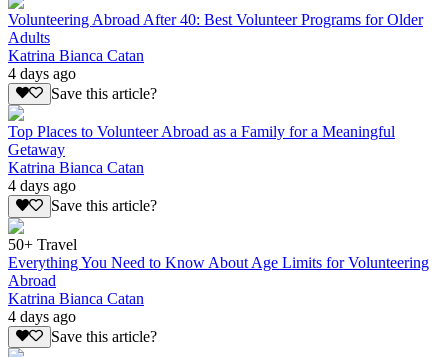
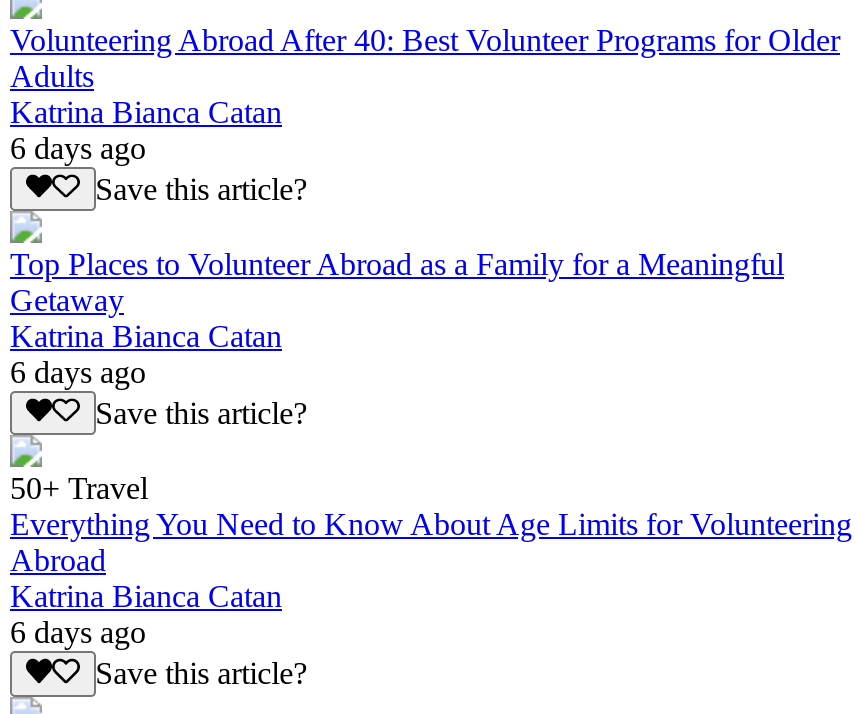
- 4 days ago
+ 6 days ago

- 4 days ago
+ 6 days ago

- 4 days ago
+ 6 days ago
